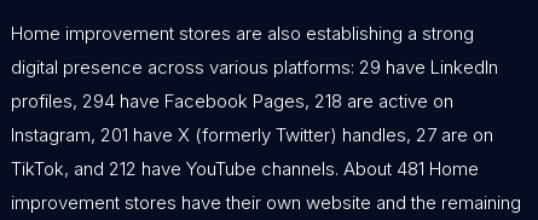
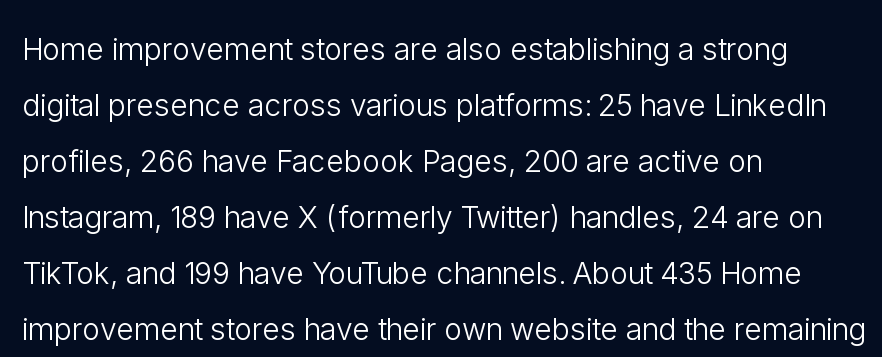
- digital presence across various platforms: 29 have LinkedIn
+ digital presence across various platforms: 25 have LinkedIn

- profiles, 294 have Facebook Pages, 218 are active on
+ profiles, 266 have Facebook Pages, 200 are active on

- Instagram, 201 have X (formerly Twitter) handles, 27 are on
+ Instagram, 189 have X (formerly Twitter) handles, 24 are on

- TikTok, and 212 have YouTube channels. About 481 Home
+ TikTok, and 199 have YouTube channels. About 435 Home
